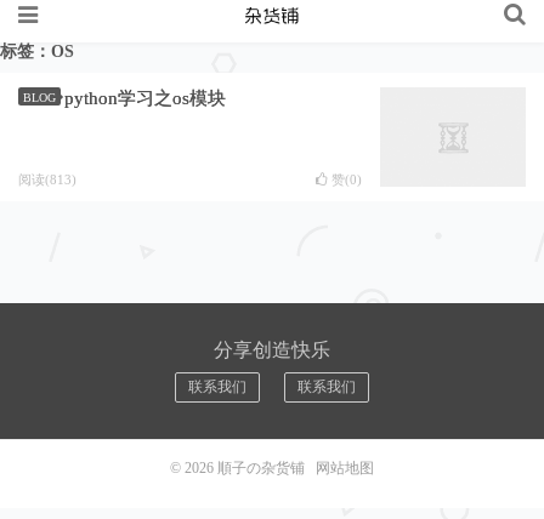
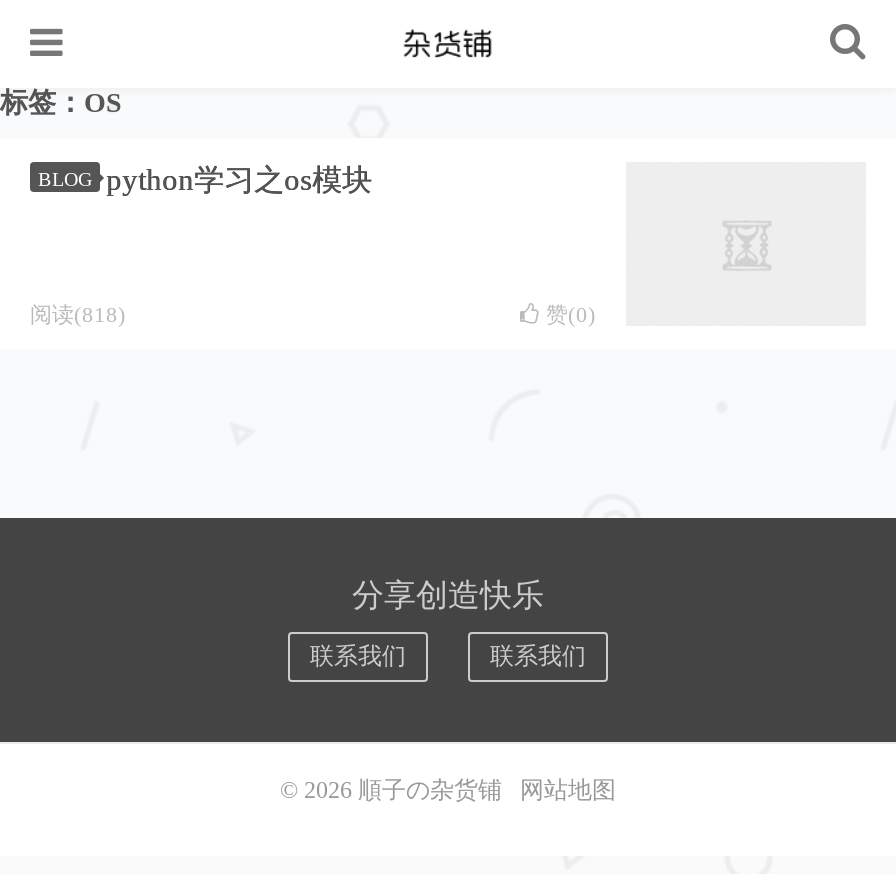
- 阅读(813)
+ 阅读(818)
